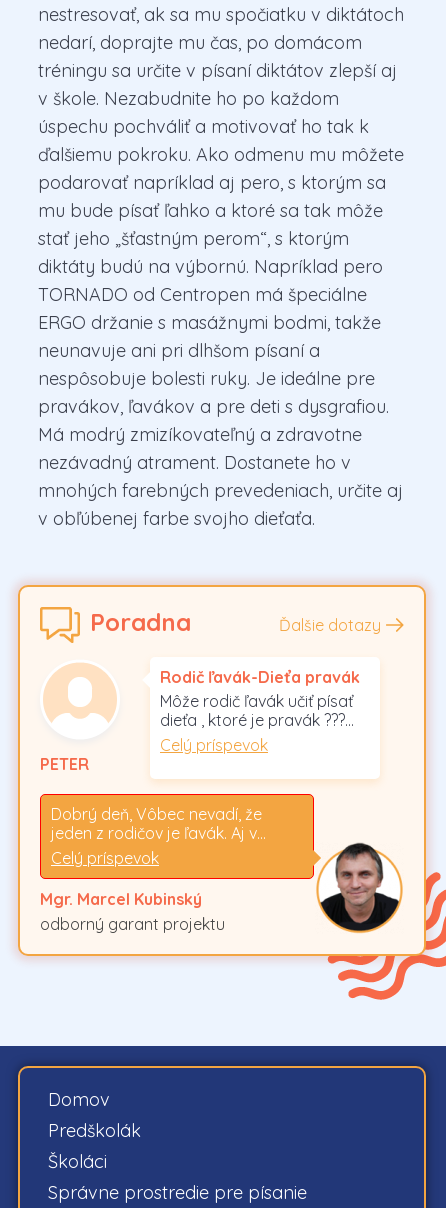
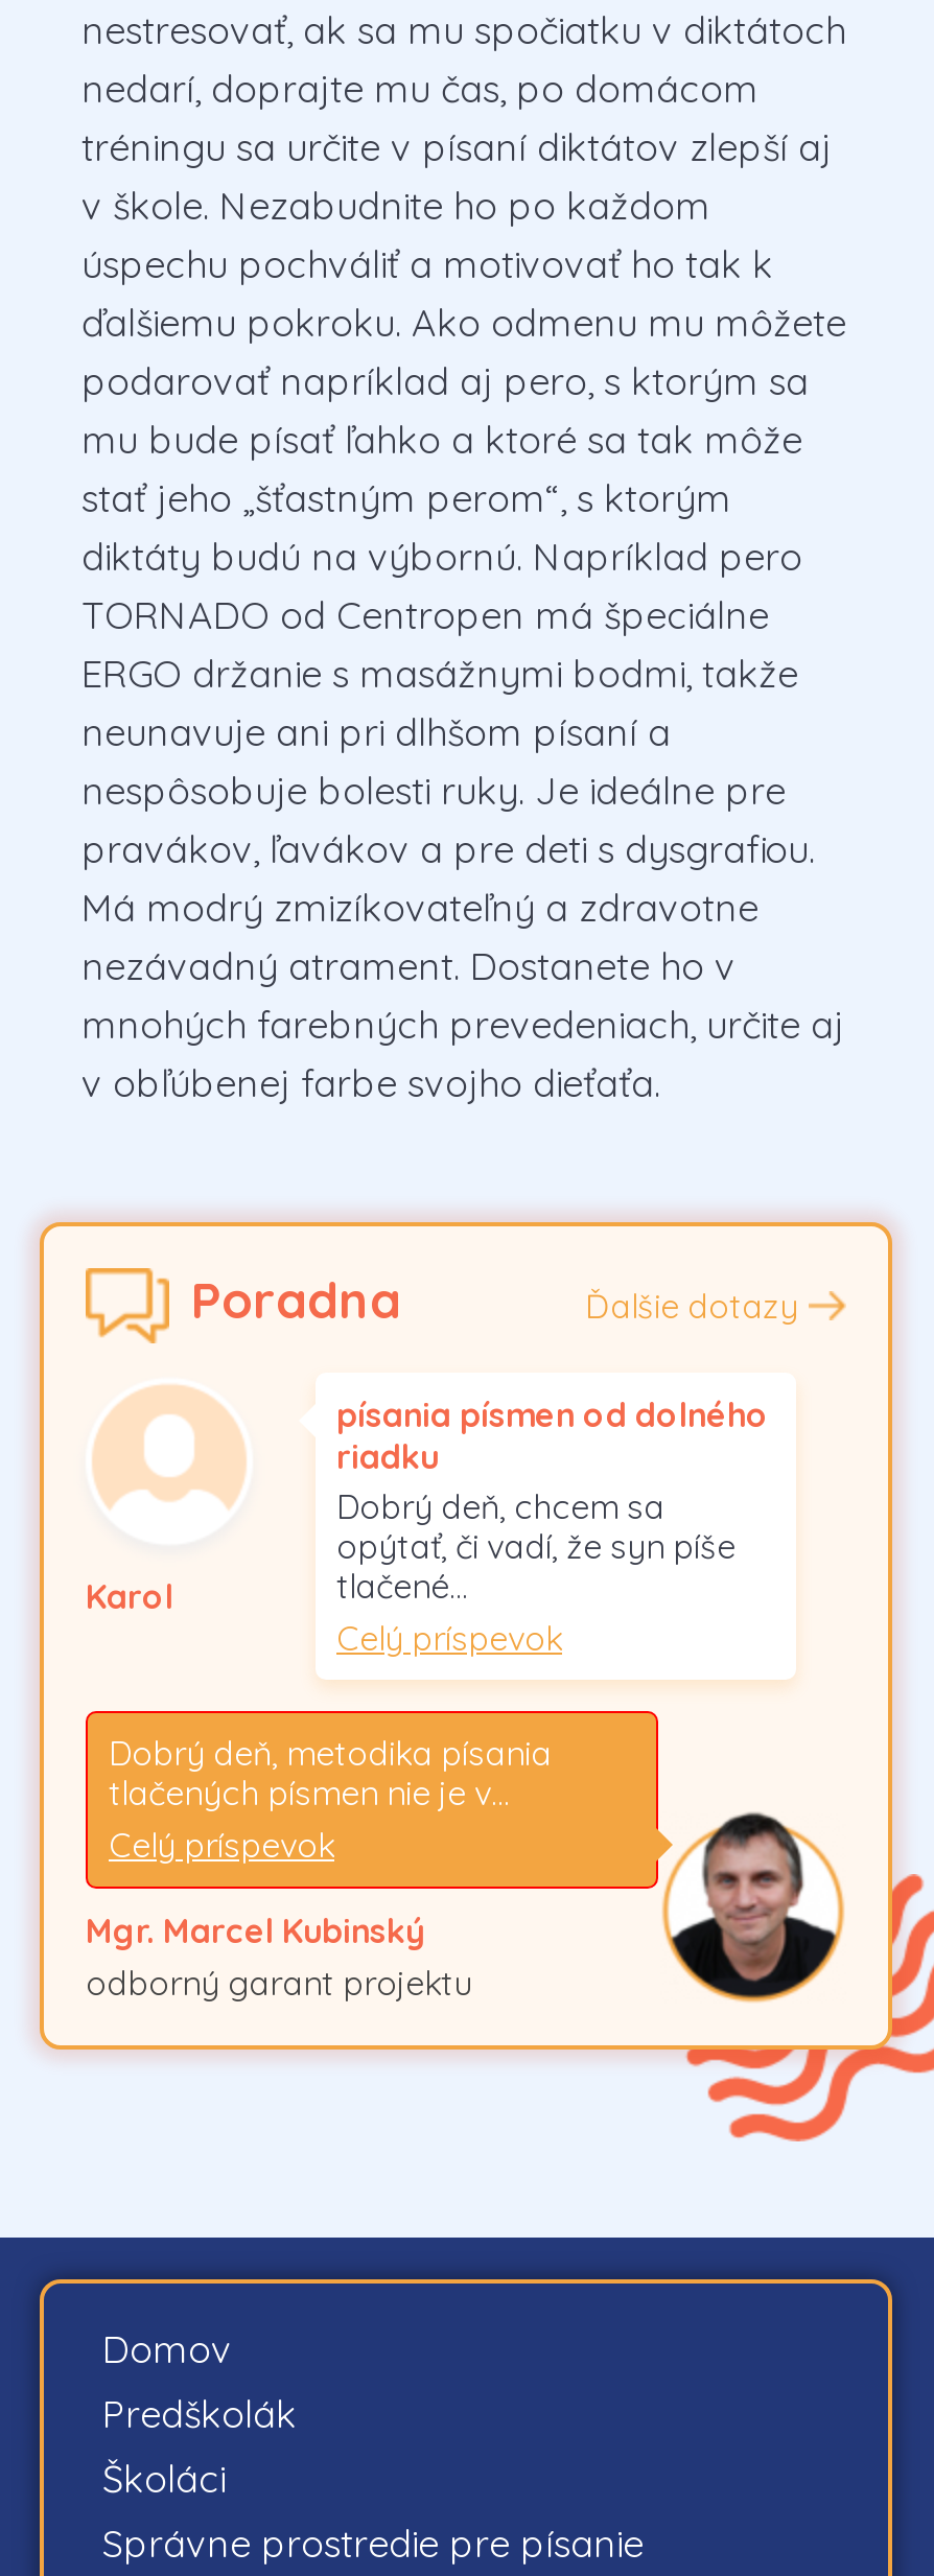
- Rodič ľavák-Dieťa pravák
- Môže rodič ľavák učiť písať
- dieťa , ktoré je pravák ???…
+ písania písmen od dolného
+ riadku
+ Dobrý deň, chcem sa
+ opýtať, či vadí, že syn píše
+ tlačené…

- PETER
+ Karol

- Dobrý deň, Vôbec nevadí, že
- jeden z rodičov je ľavák. Aj v…
+ Dobrý deň, metodika písania
+ tlačených písmen nie je v…
